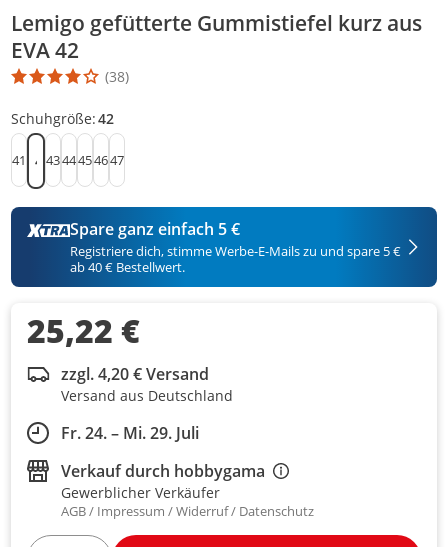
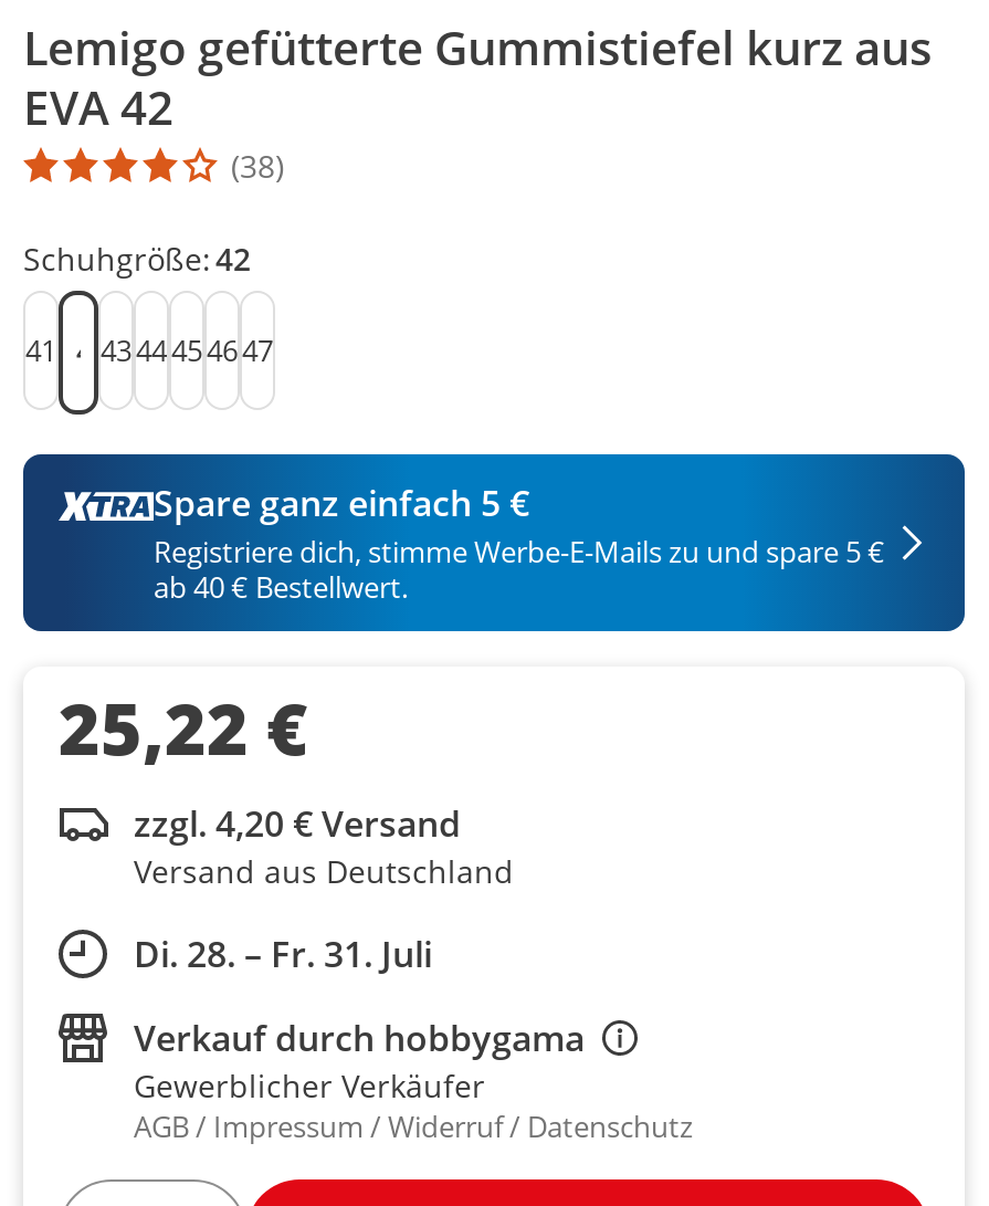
- Fr. 24. – Mi. 29. Juli
+ Di. 28. – Fr. 31. Juli
